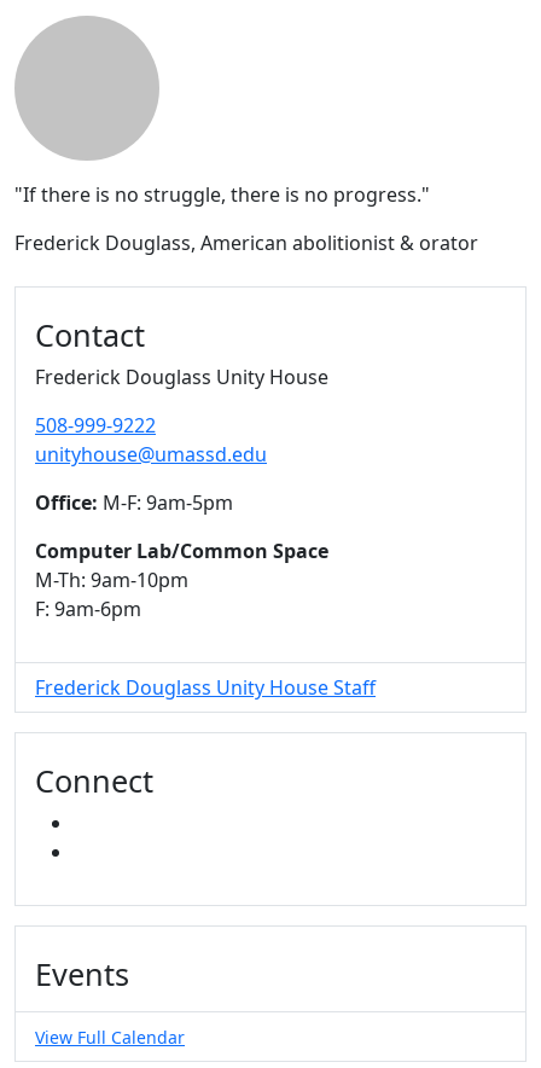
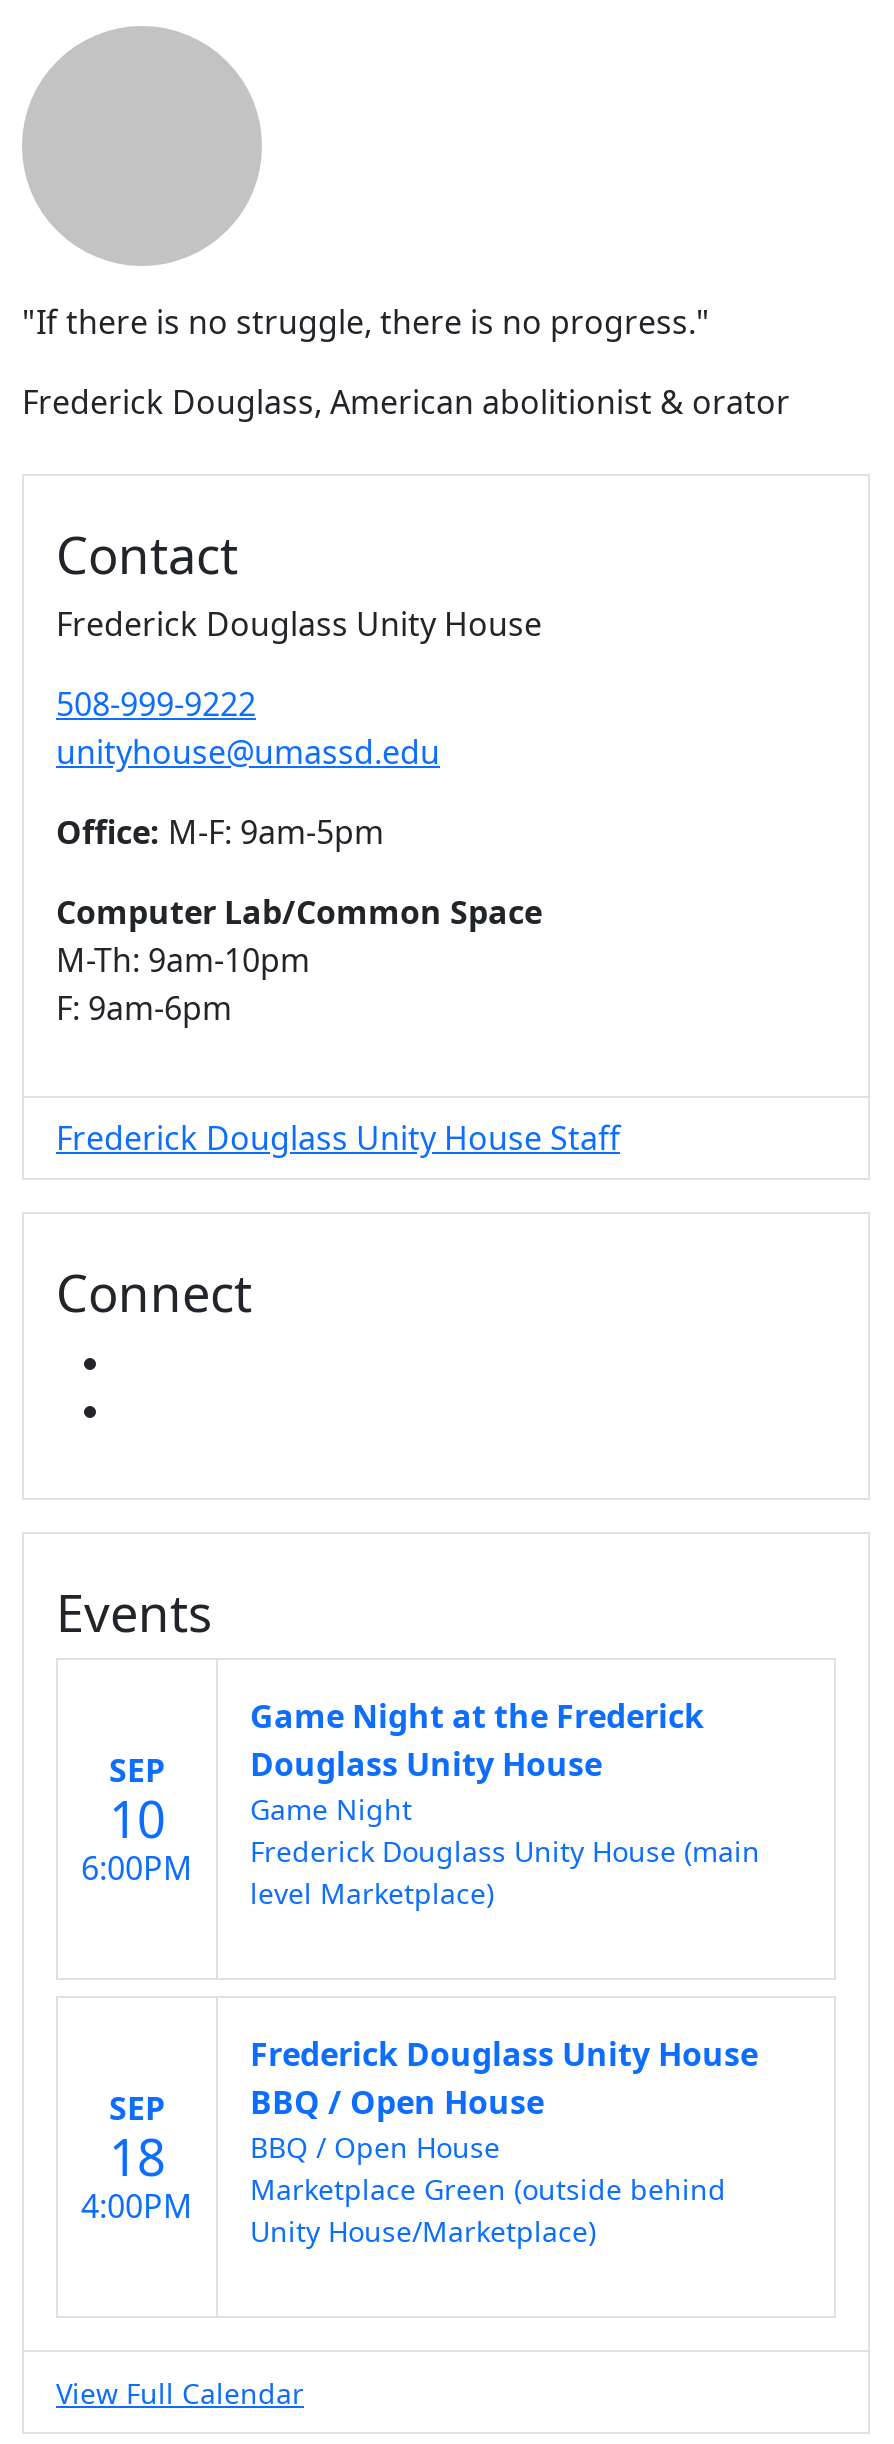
+ SEP
+ 10
+ 6:00PM

+ SEP
+ 18
+ 4:00PM

+ Game Night at the Frederick
+ Douglass Unity House
+ Game Night
+ Frederick Douglass Unity House (main
+ level Marketplace)

+ Frederick Douglass Unity House
+ BBQ / Open House
+ BBQ / Open House
+ Marketplace Green (outside behind
+ Unity House/Marketplace)
